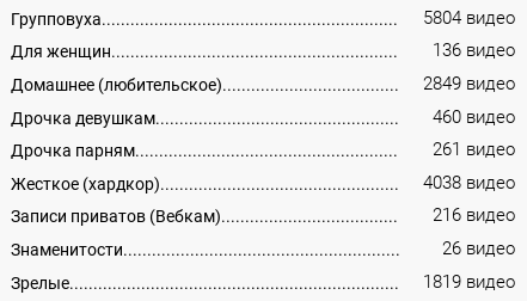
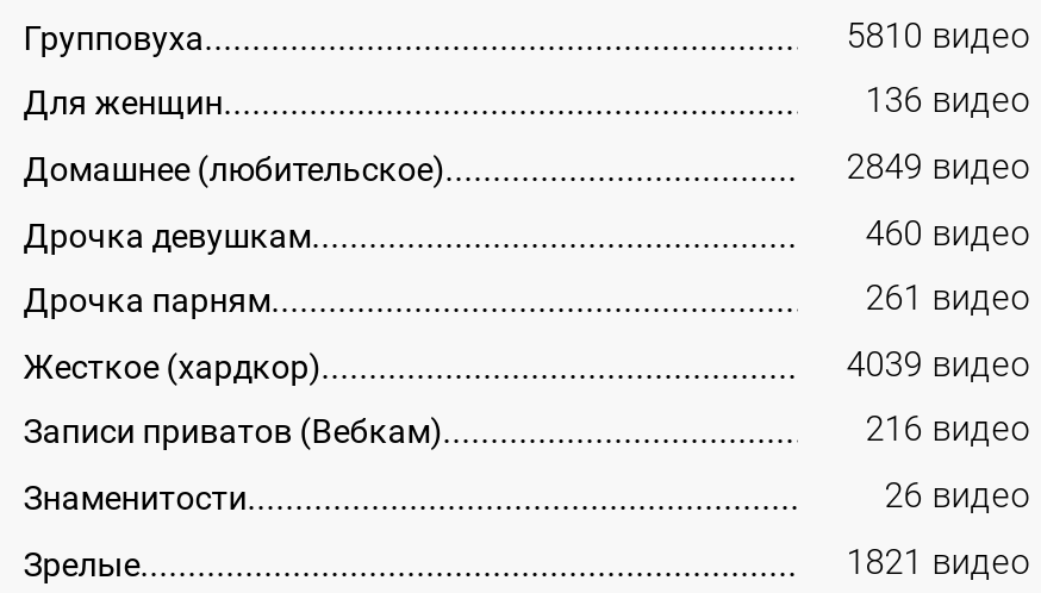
- 5804 видео
+ 5810 видео

- 4038 видео
+ 4039 видео

- 1819 видео
+ 1821 видео
